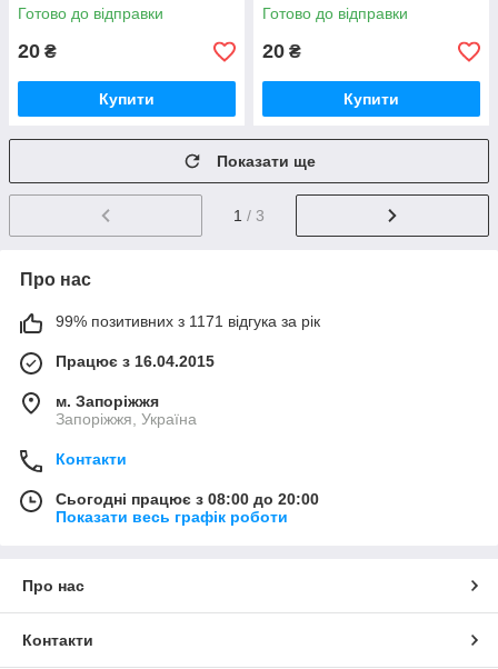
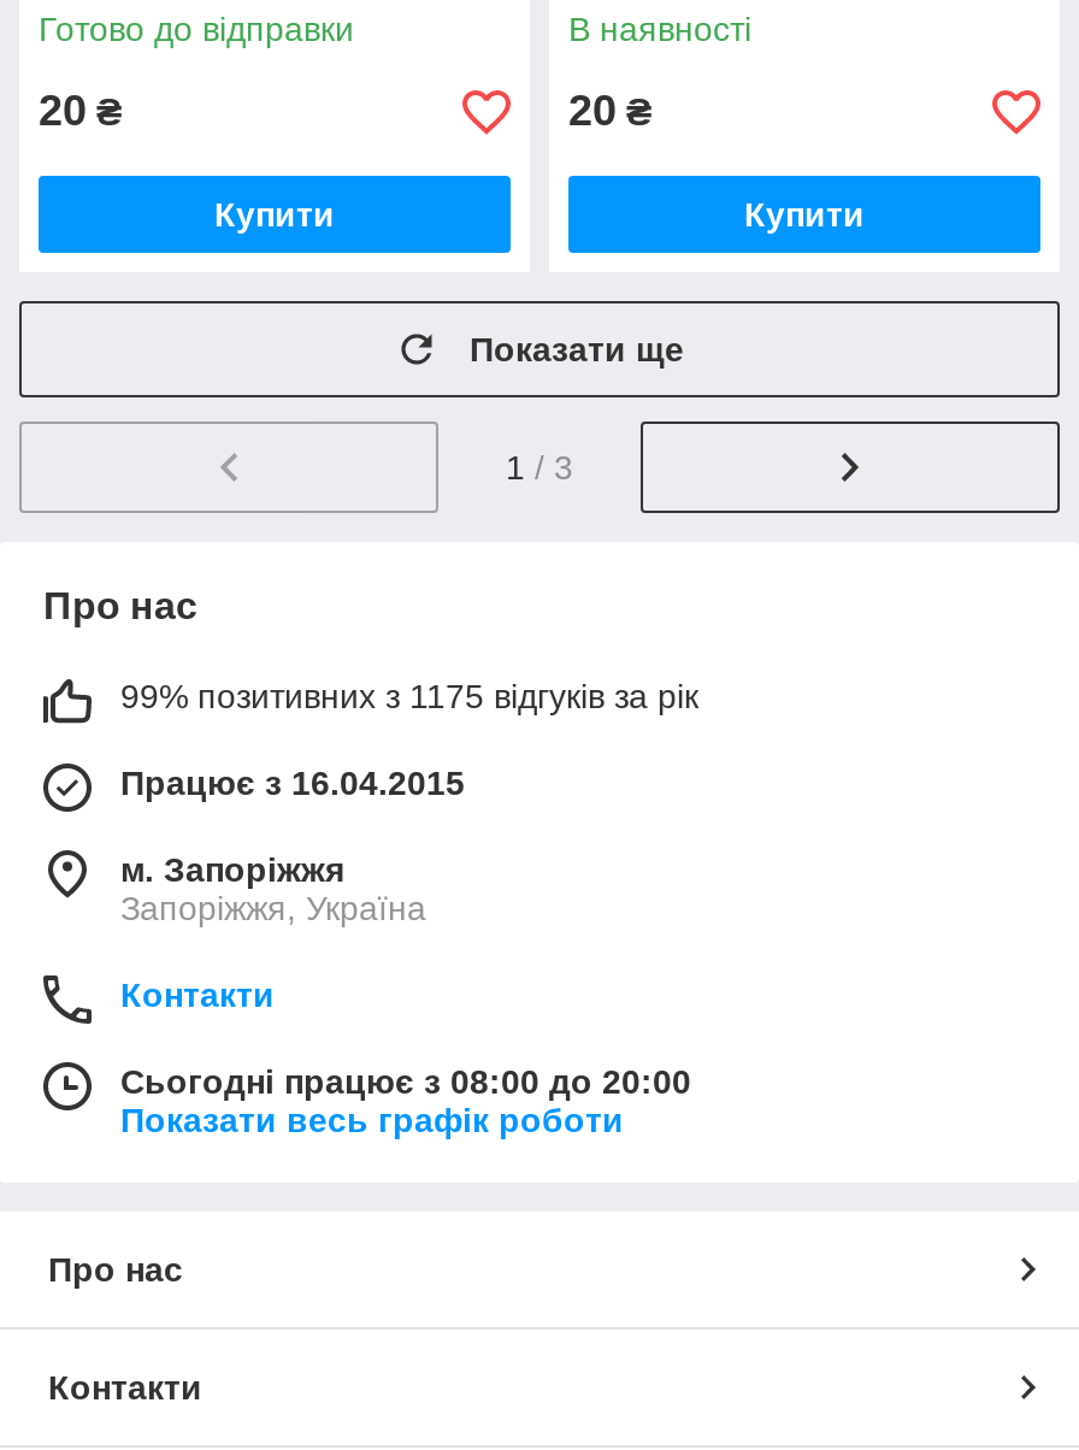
- Готово до відправки
+ В наявності

- 99% позитивних з 1171 відгука за рік
+ 99% позитивних з 1175 відгуків за рік
